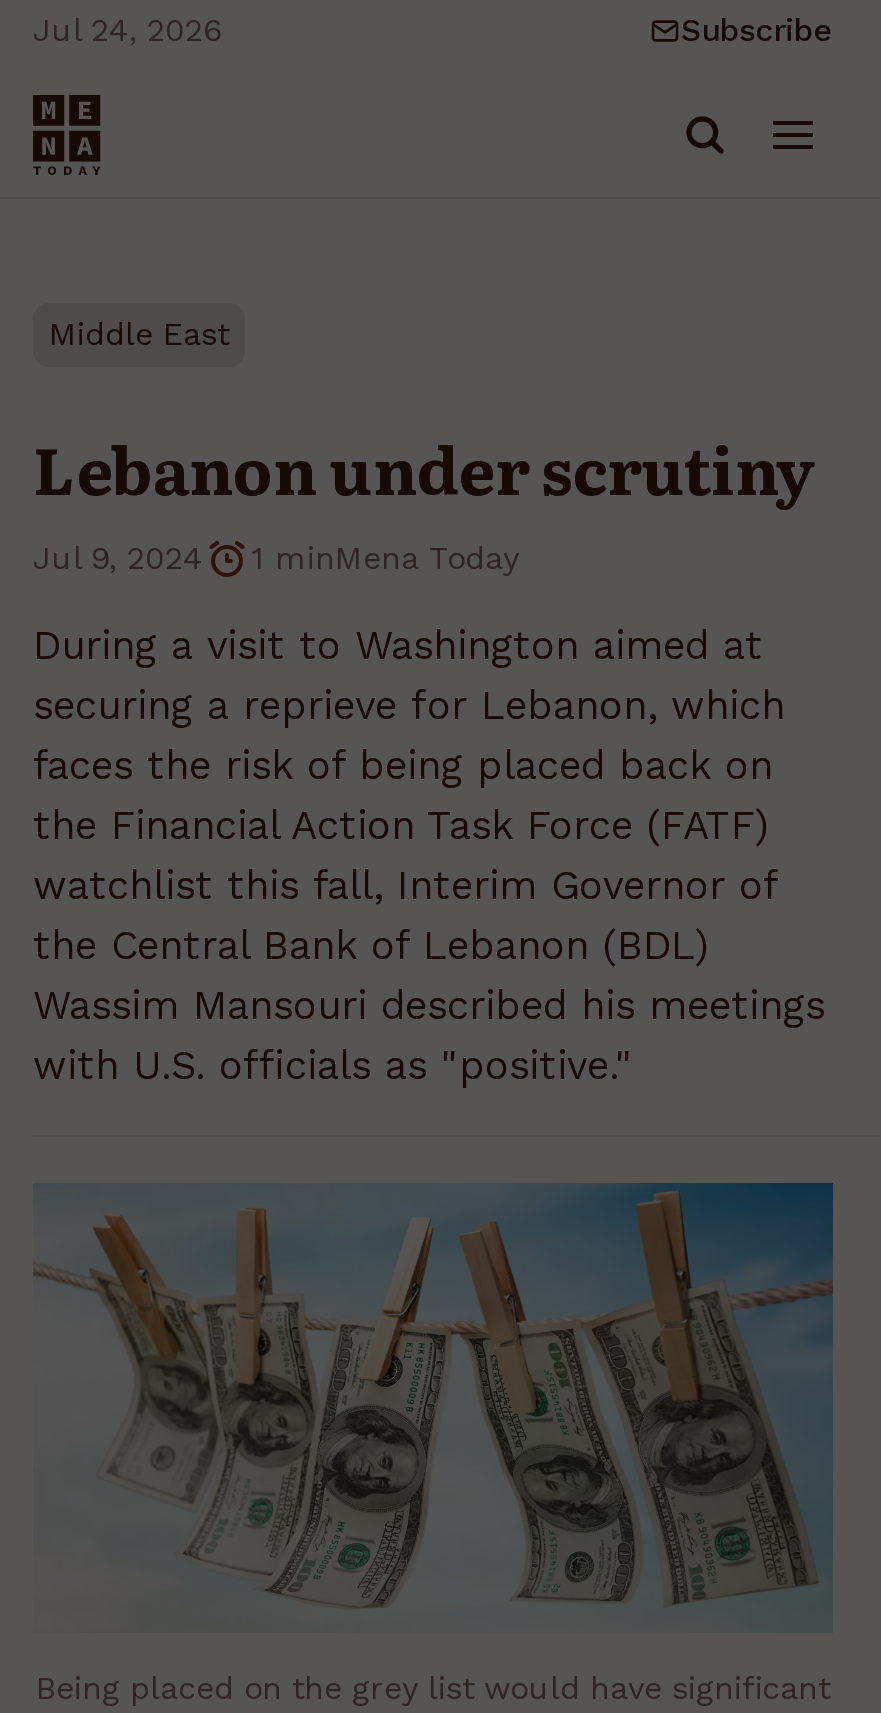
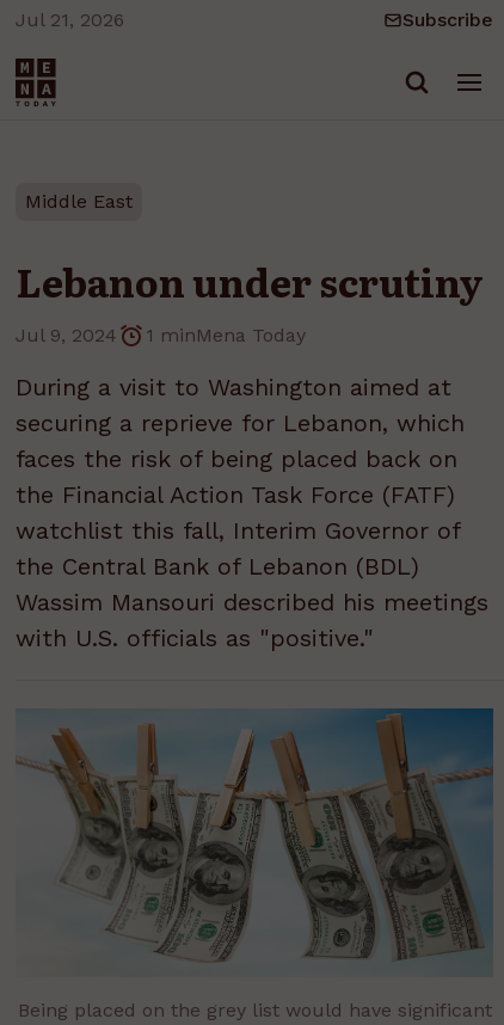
- Jul 24, 2026
+ Jul 21, 2026
